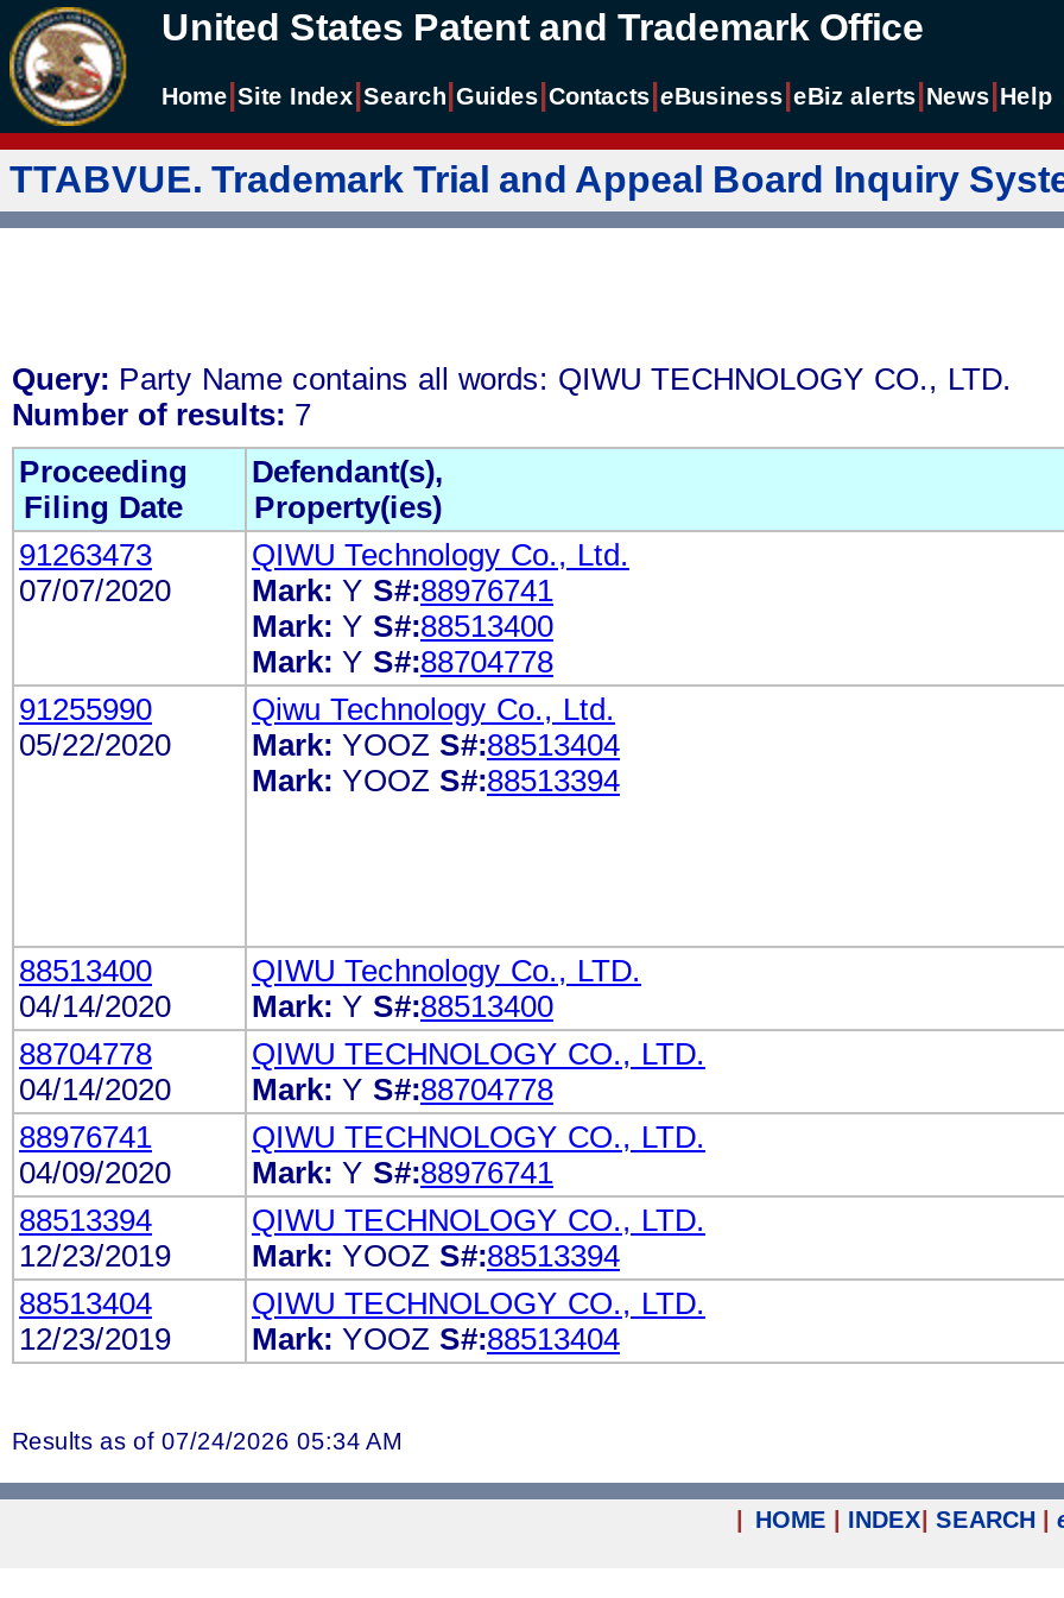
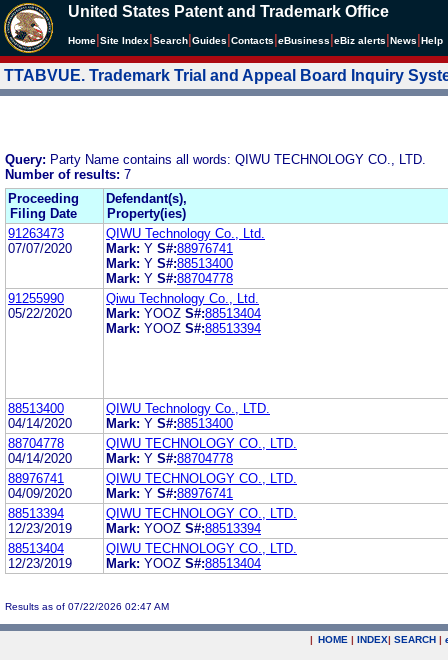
- Results as of 07/24/2026 05:34 AM
+ Results as of 07/22/2026 02:47 AM
